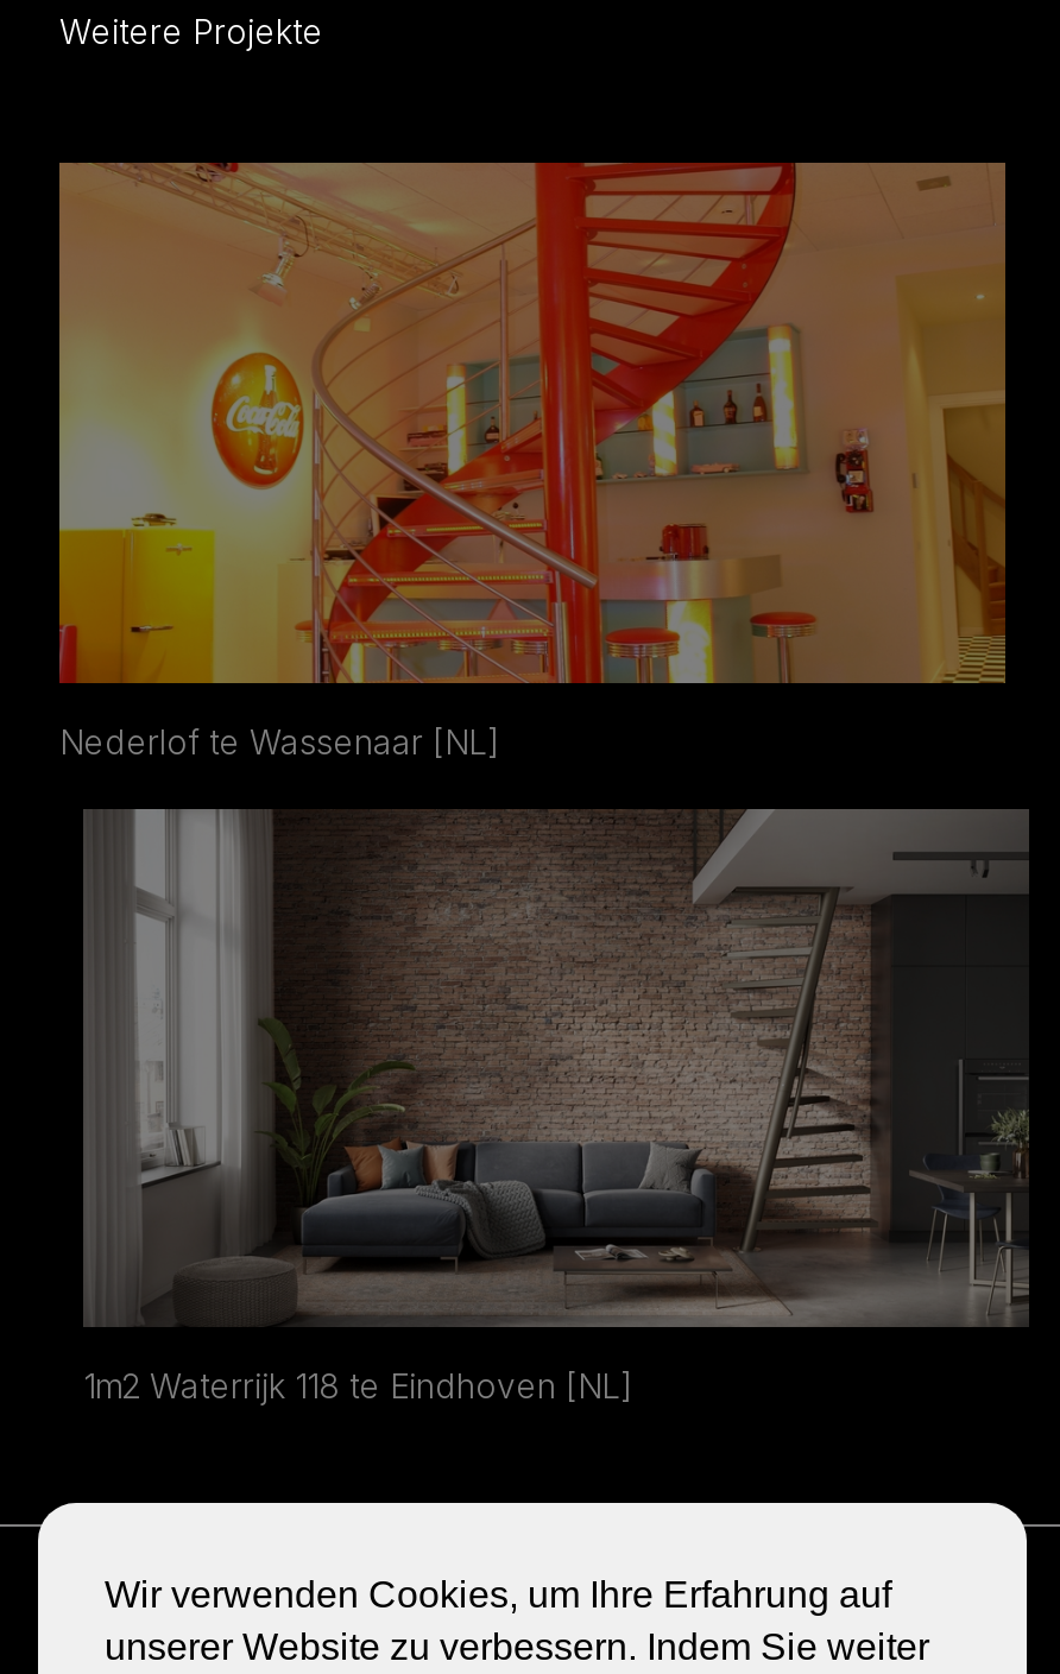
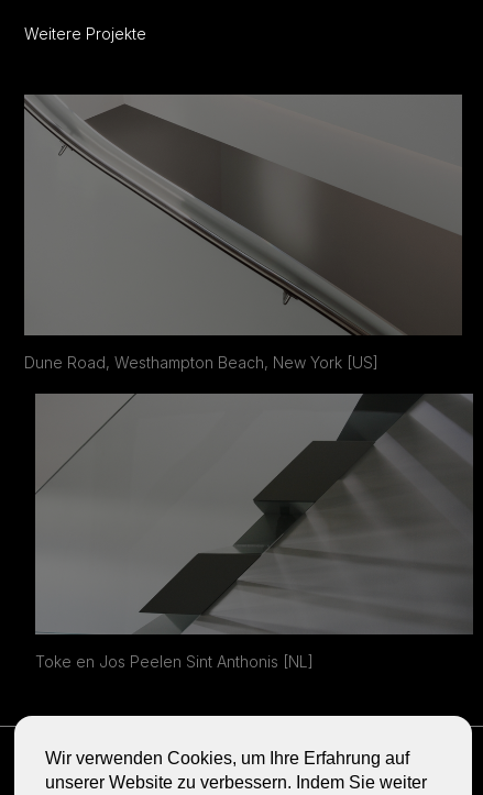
- [image]
- Nederlof te Wassenaar [NL]
+ [image]
+ Dune Road, Westhampton Beach, New York [US]

- [image]
- 1m2 Waterrijk 118 te Eindhoven [NL]
+ [image]
+ Toke en Jos Peelen Sint Anthonis [NL]
